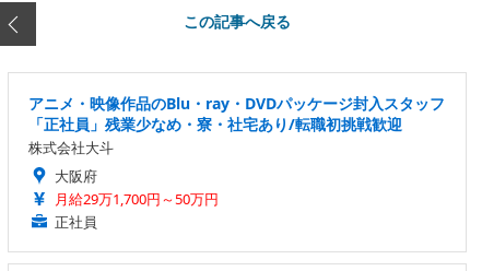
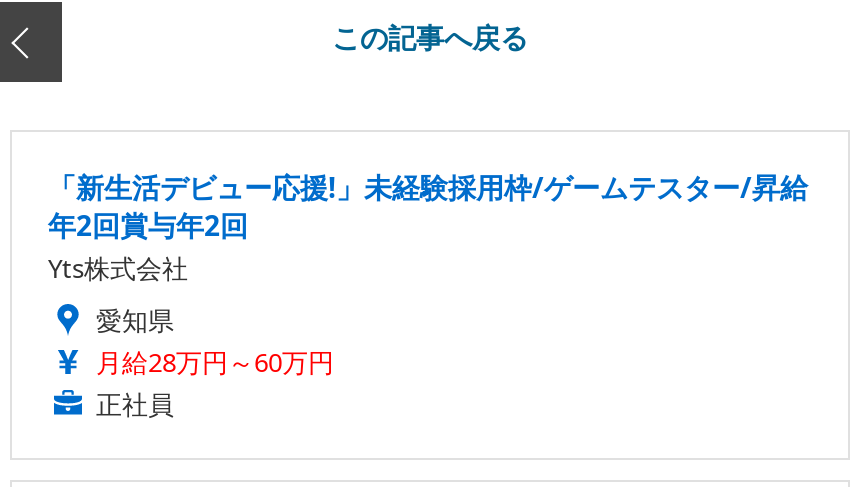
- アニメ・映像作品のBlu・ray・DVDパッケージ封入スタッフ
- 「正社員」残業少なめ・寮・社宅あり/転職初挑戦歓迎
- 株式会社大斗
- 大阪府
- 月給29万1,700円～50万円
+ 「新生活デビュー応援!」未経験採用枠/ゲームテスター/昇給
+ 年2回賞与年2回
+ Yts株式会社
+ 愛知県
+ 月給28万円～60万円
